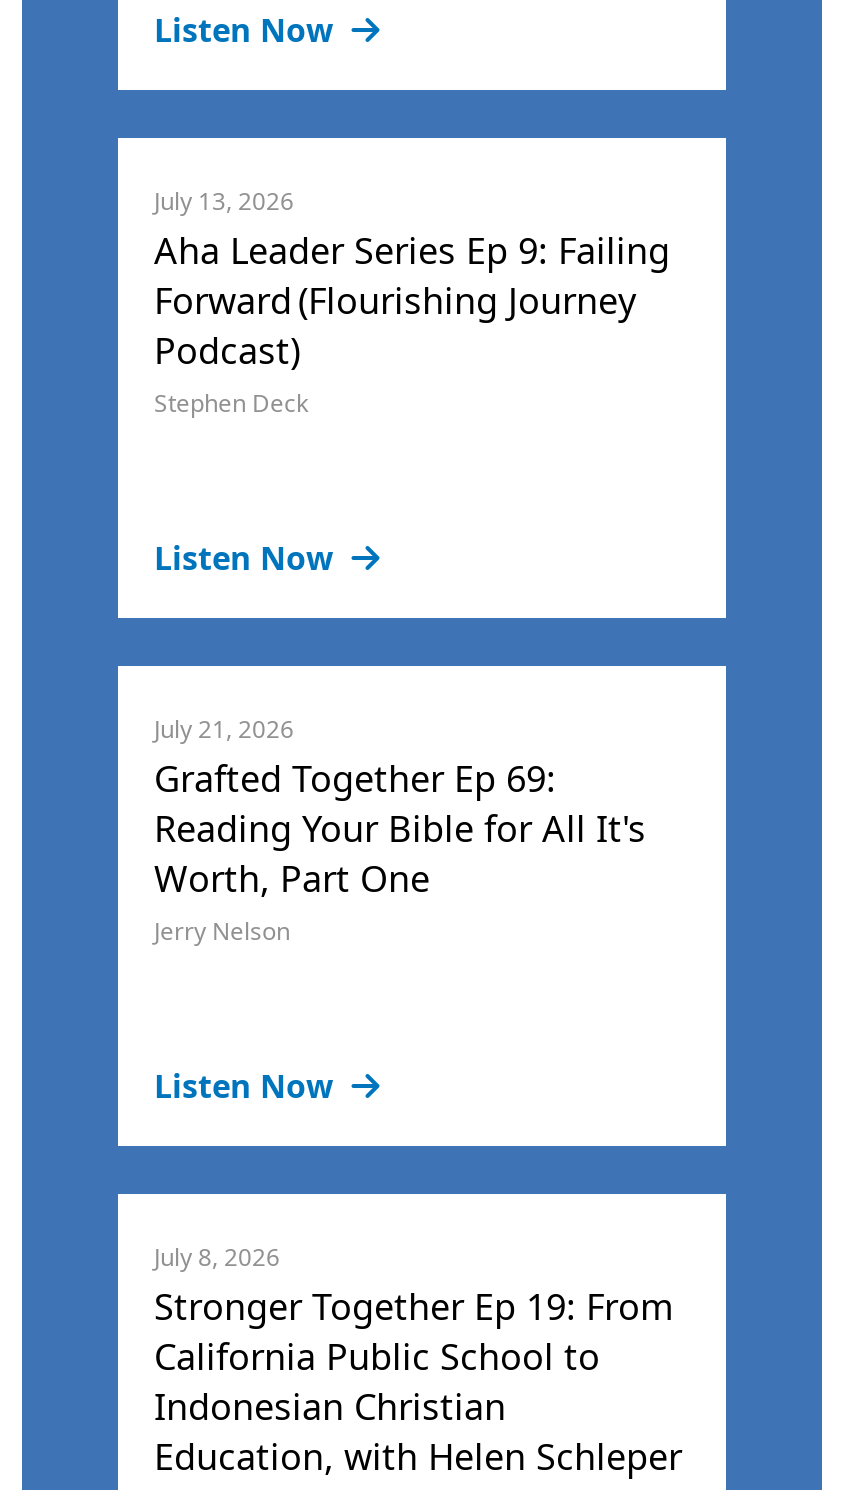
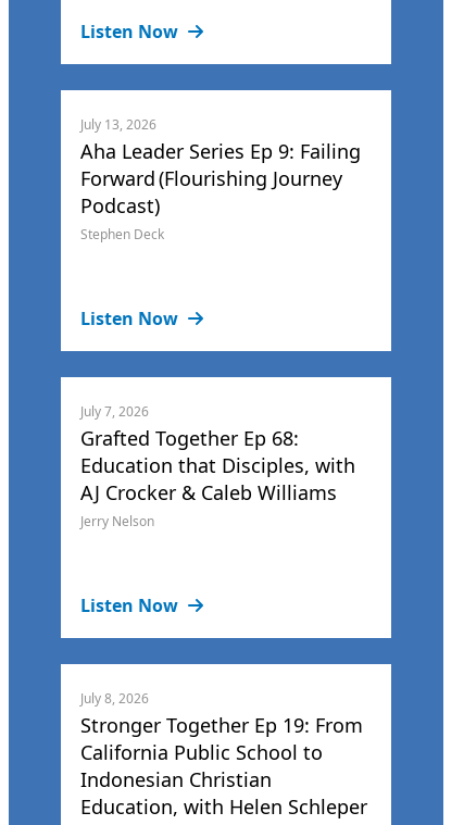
- July 21, 2026
- Grafted Together Ep 69:
- Reading Your Bible for All It's
- Worth, Part One
+ July 7, 2026
+ Grafted Together Ep 68:
+ Education that Disciples, with
+ AJ Crocker & Caleb Williams
